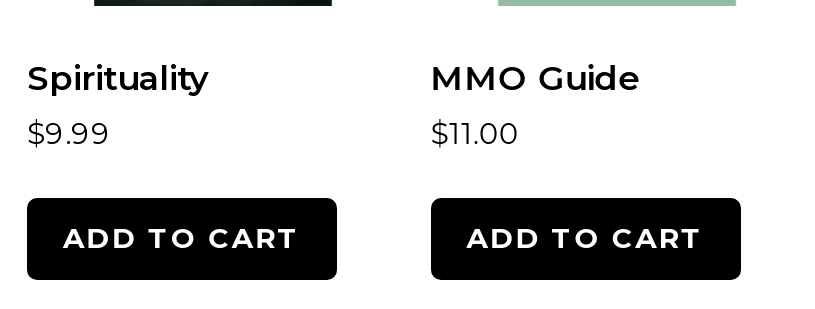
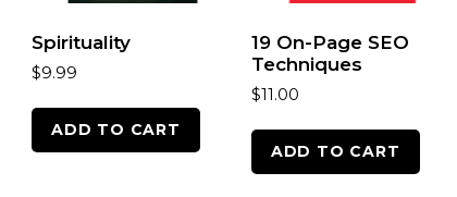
- MMO Guide
+ 19 On-Page SEO
+ Techniques
